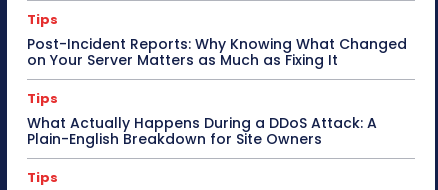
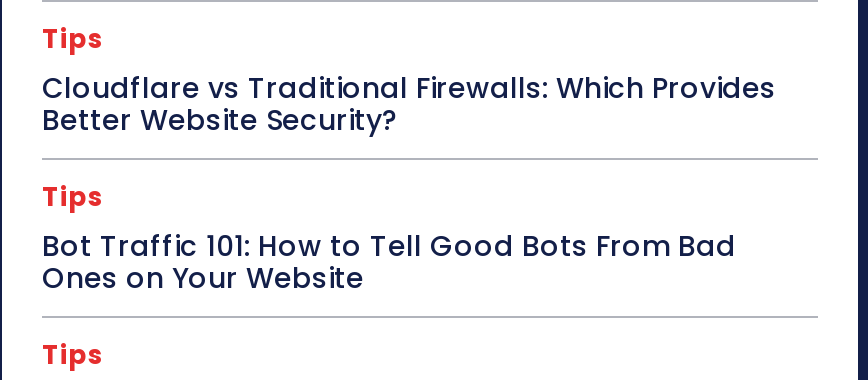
- Post-Incident Reports: Why Knowing What Changed
- on Your Server Matters as Much as Fixing It
+ Cloudflare vs Traditional Firewalls: Which Provides
+ Better Website Security?

- What Actually Happens During a DDoS Attack: A
- Plain-English Breakdown for Site Owners
+ Bot Traffic 101: How to Tell Good Bots From Bad
+ Ones on Your Website
